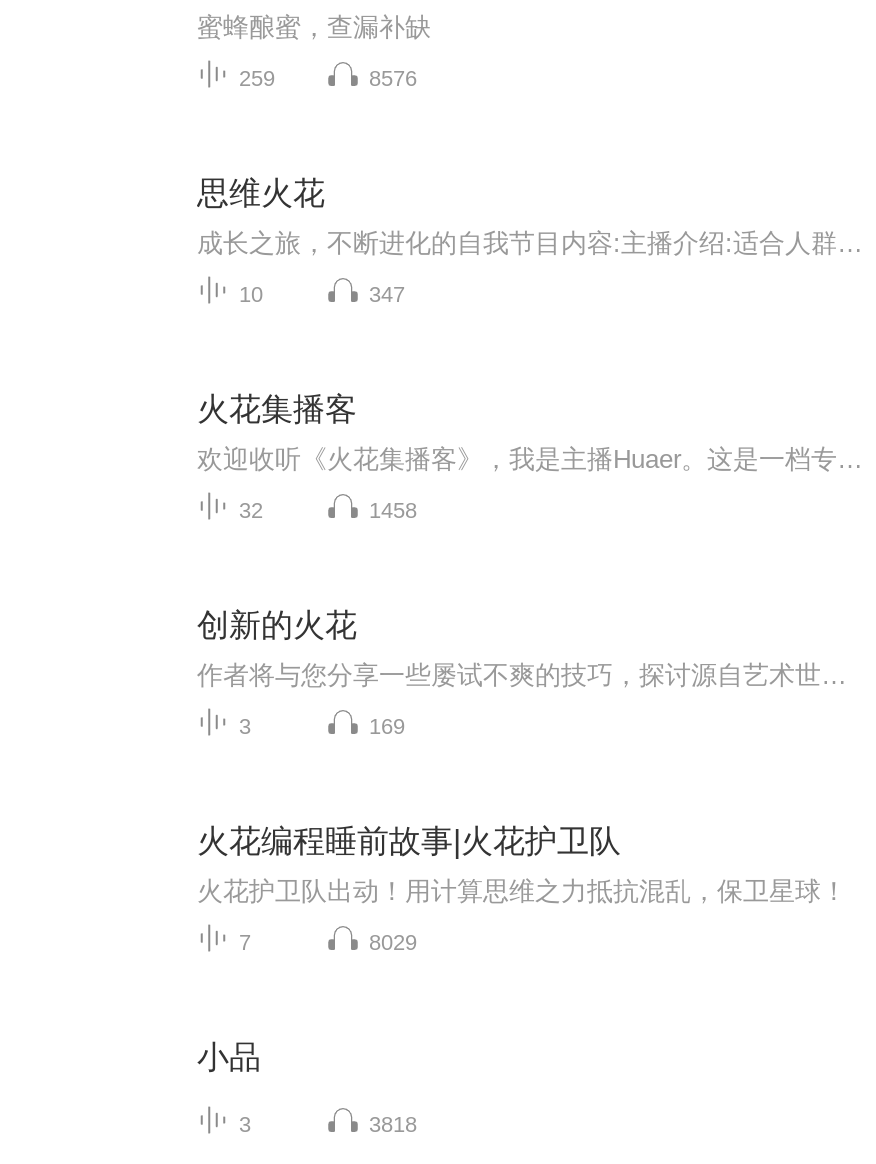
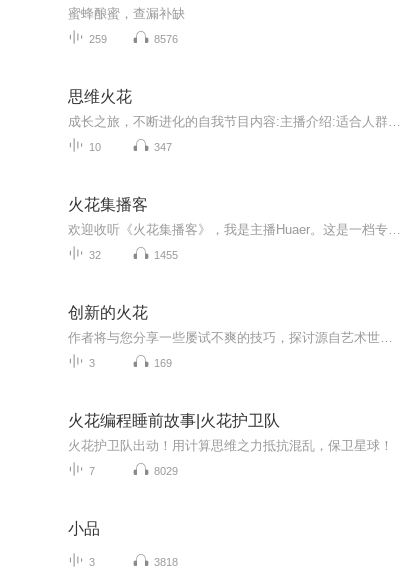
- 1458
+ 1455
